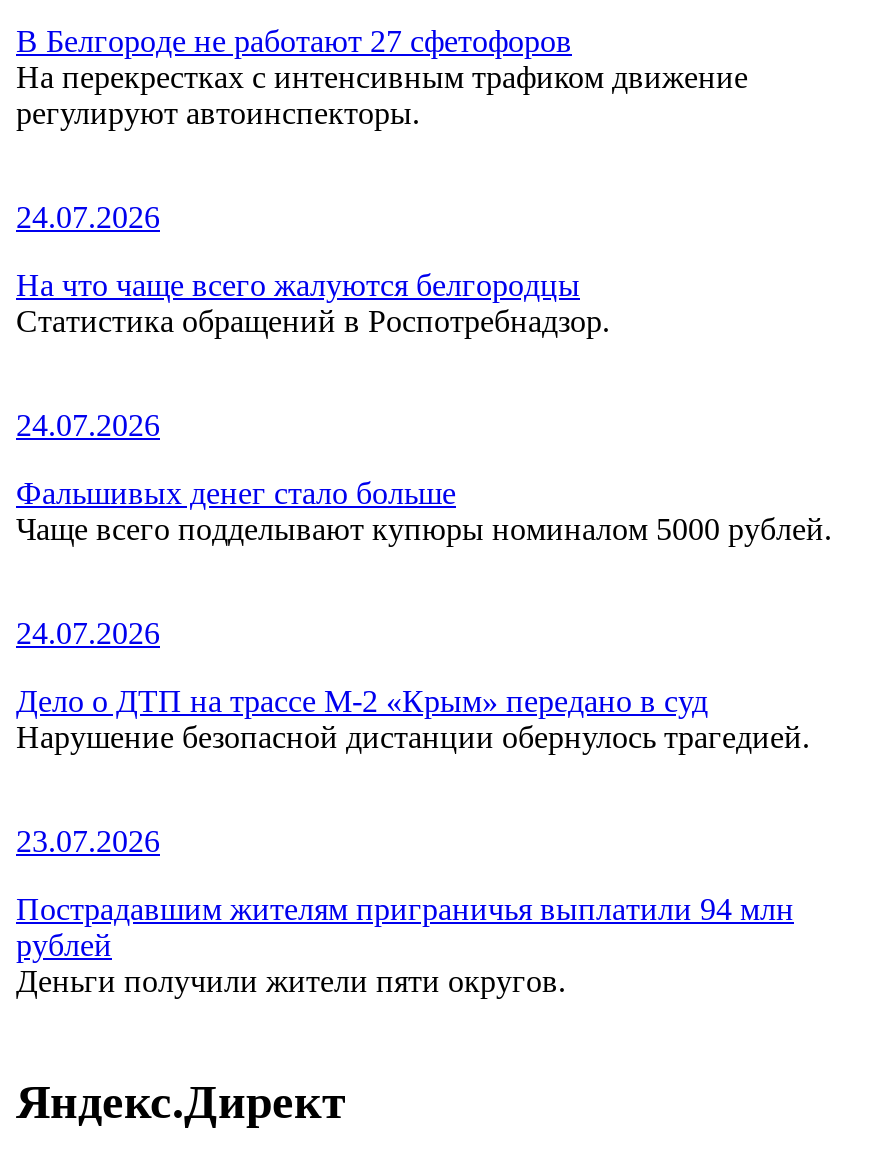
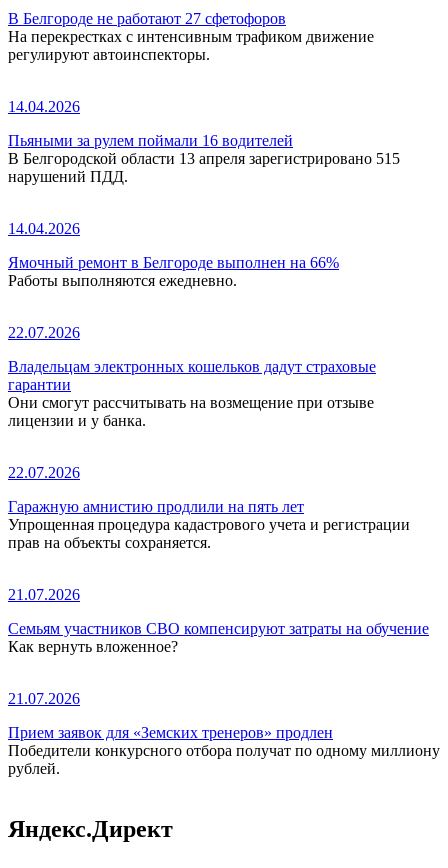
- 24.07.2026
- На что чаще всего жалуются белгородцы
- Статистика обращений в Роспотребнадзор.
- 24.07.2026
- Фальшивых денег стало больше
- Чаще всего подделывают купюры номиналом 5000 рублей.
- 24.07.2026
- Дело о ДТП на трассе М-2 «Крым» передано в суд
- Нарушение безопасной дистанции обернулось трагедией.
- 23.07.2026
- Пострадавшим жителям приграничья выплатили 94 млн
- рублей
- Деньги получили жители пяти округов.
+ 14.04.2026
+ Пьяными за рулем поймали 16 водителей
+ В Белгородской области 13 апреля зарегистрировано 515
+ нарушений ПДД.
+ 14.04.2026
+ Ямочный ремонт в Белгороде выполнен на 66%
+ Работы выполняются ежедневно.
+ 22.07.2026
+ Владельцам электронных кошельков дадут страховые
+ гарантии
+ Они смогут рассчитывать на возмещение при отзыве
+ лицензии и у банка.
+ 22.07.2026
+ Гаражную амнистию продлили на пять лет
+ Упрощенная процедура кадастрового учета и регистрации
+ прав на объекты сохраняется.
+ 21.07.2026
+ Семьям участников СВО компенсируют затраты на обучение
+ Как вернуть вложенное?
+ 21.07.2026
+ Прием заявок для «Земских тренеров» продлен
+ Победители конкурсного отбора получат по одному миллиону
+ рублей.
